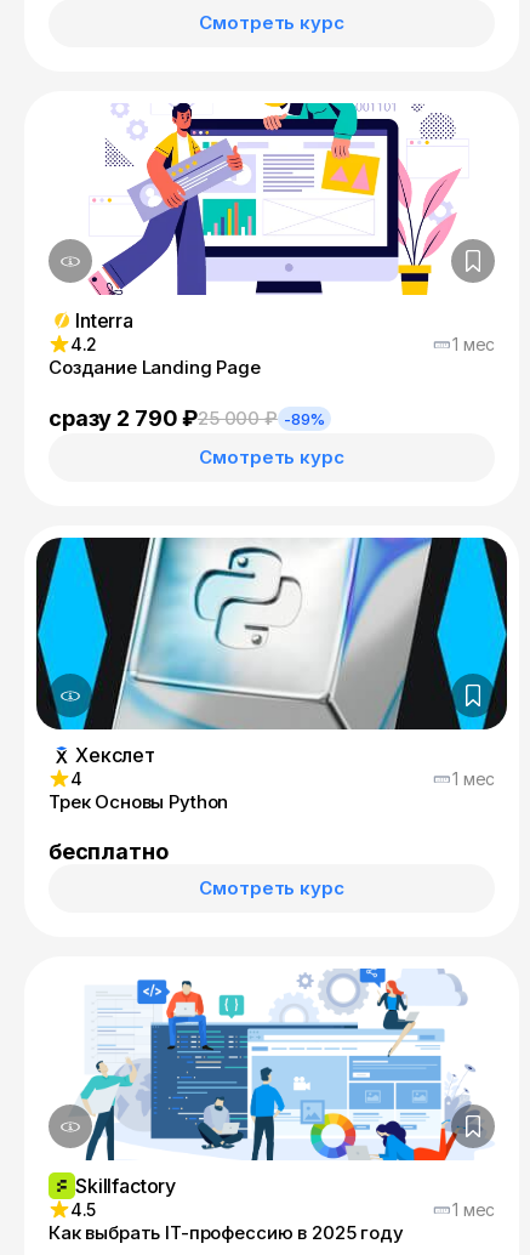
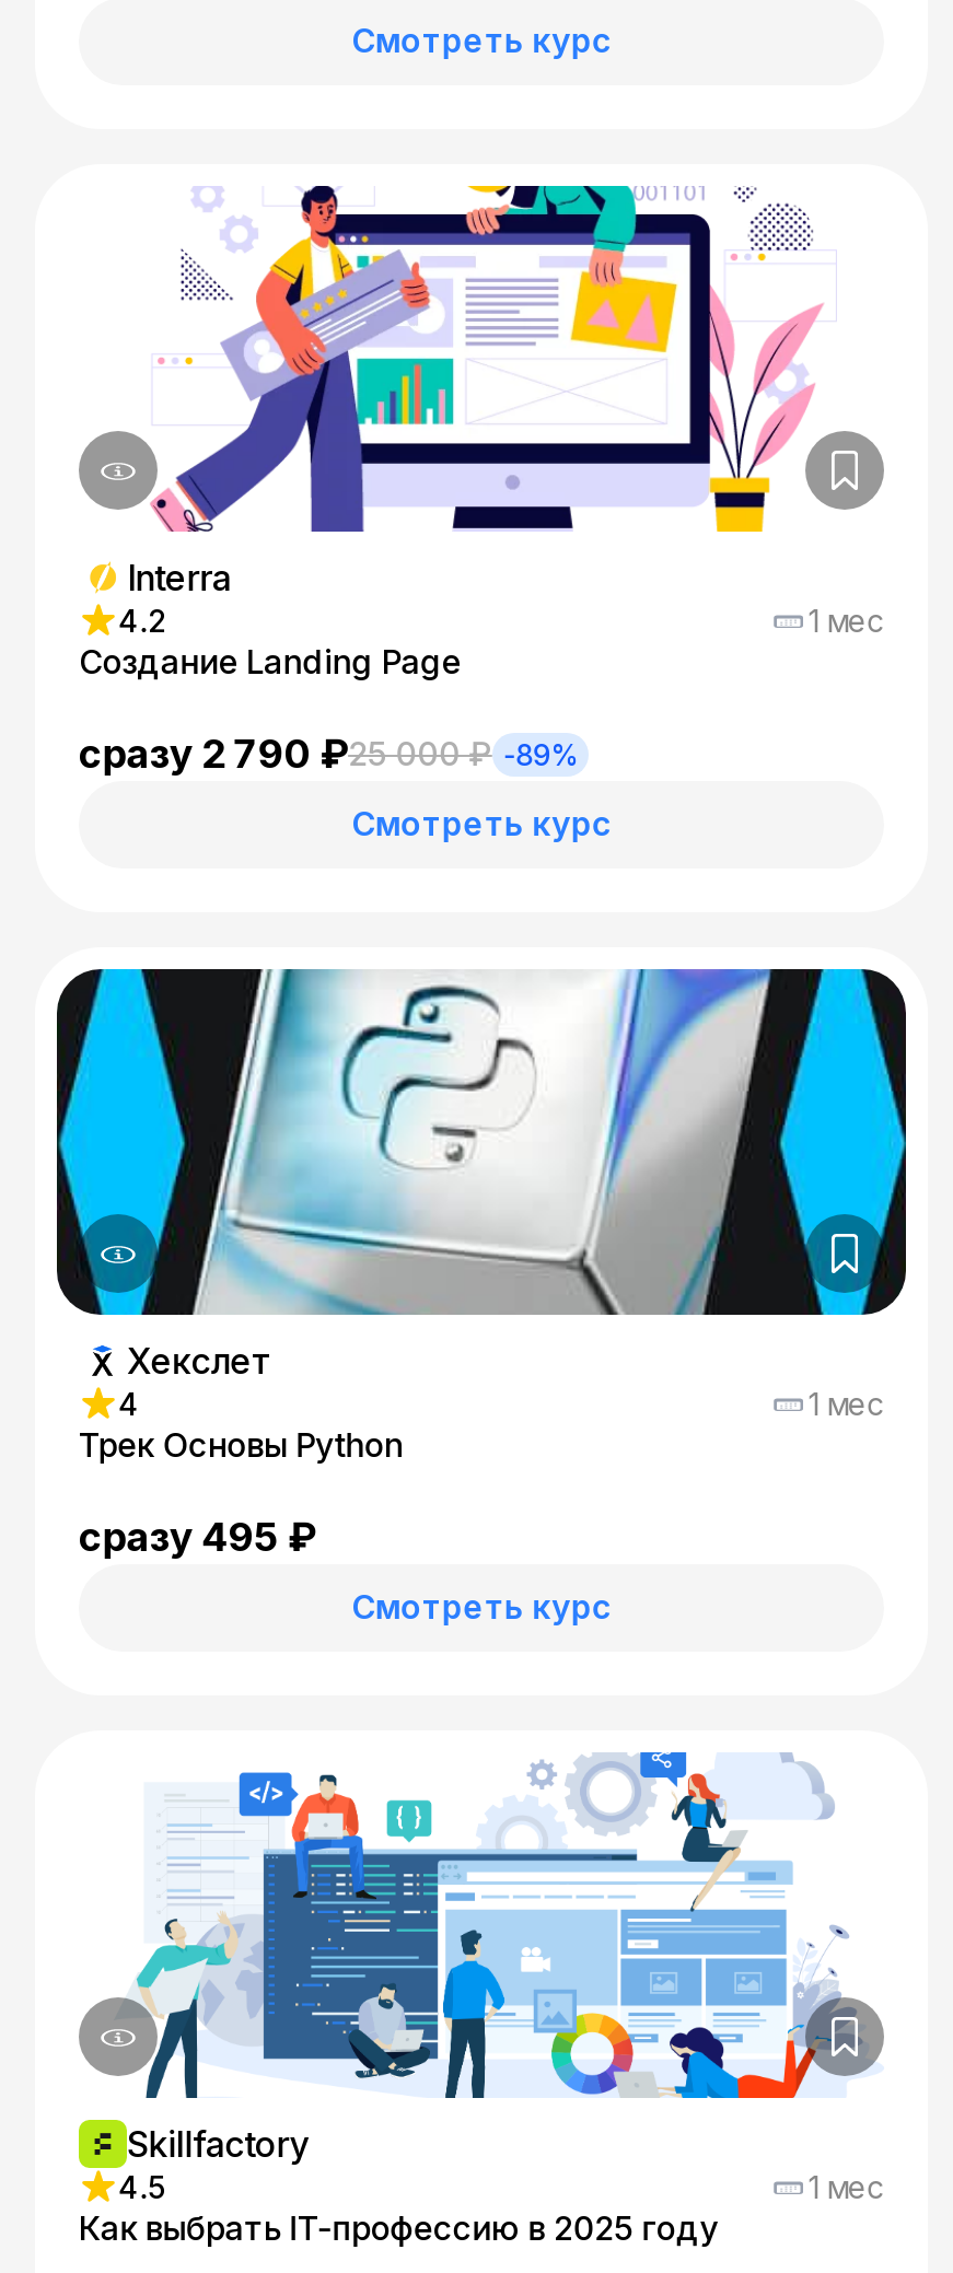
- бесплатно
+ сразу 495 ₽
